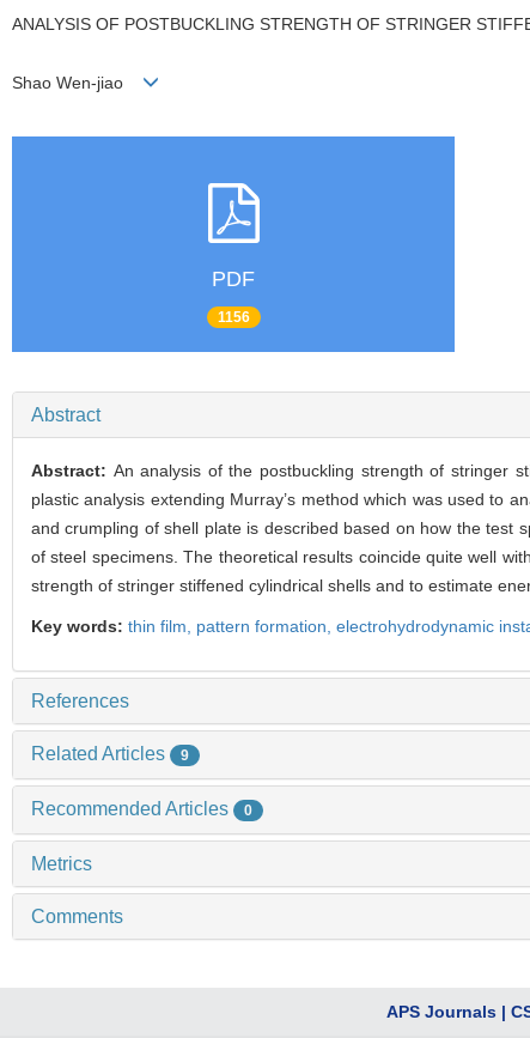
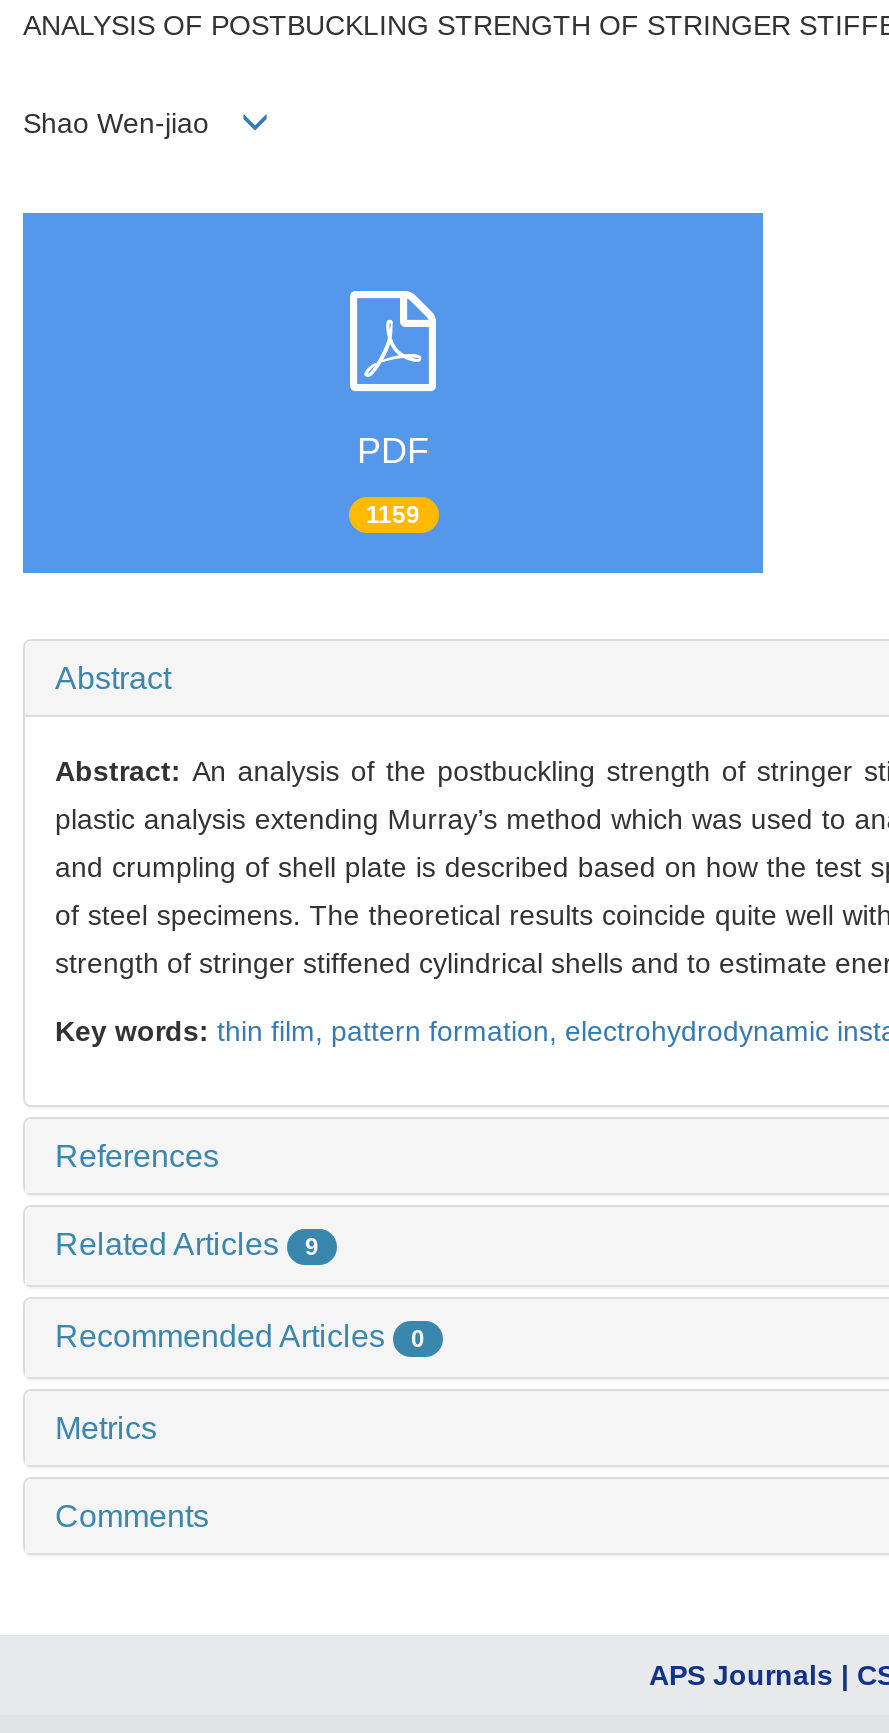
- 1156
+ 1159
